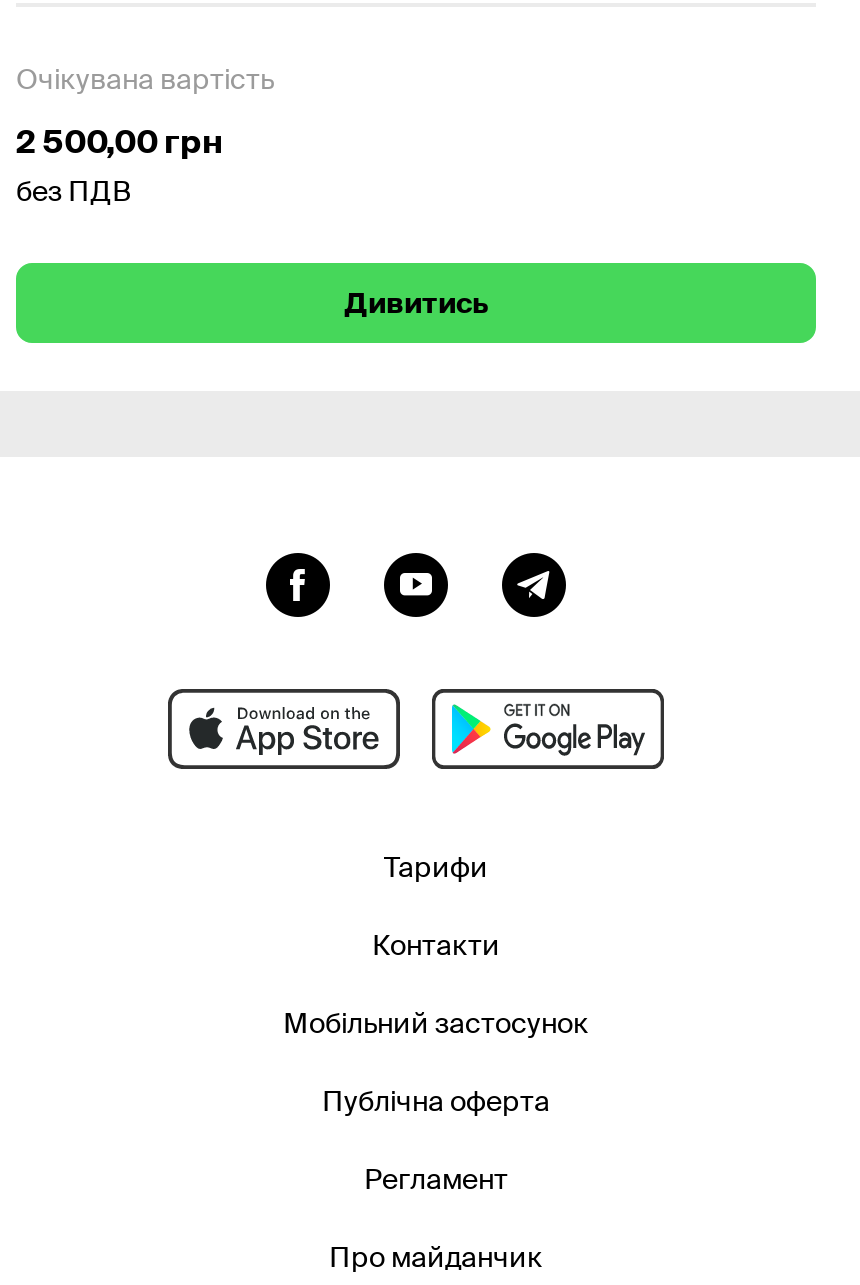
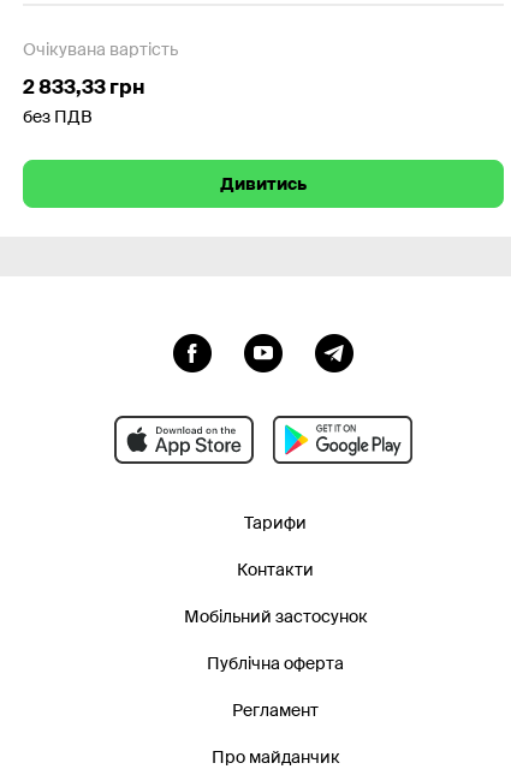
- 2 500,00 грн
+ 2 833,33 грн
